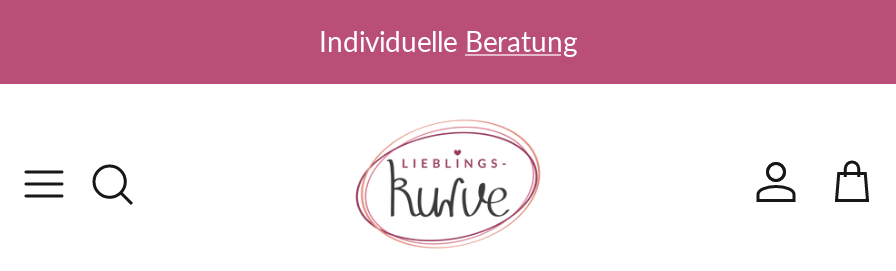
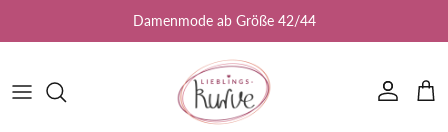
+ Damenmode ab Größe 42/44
